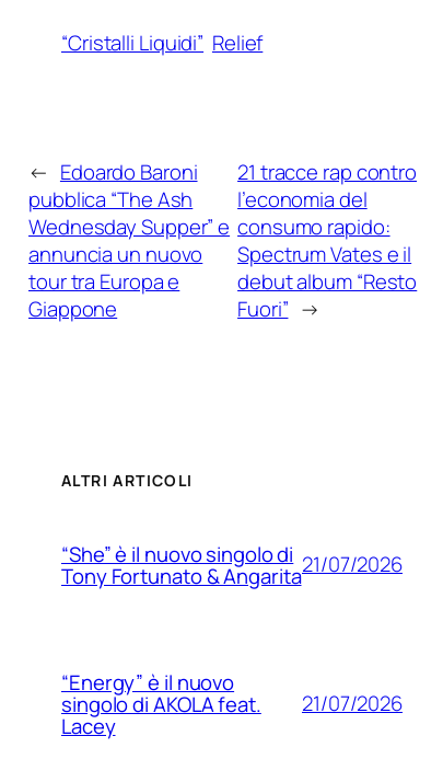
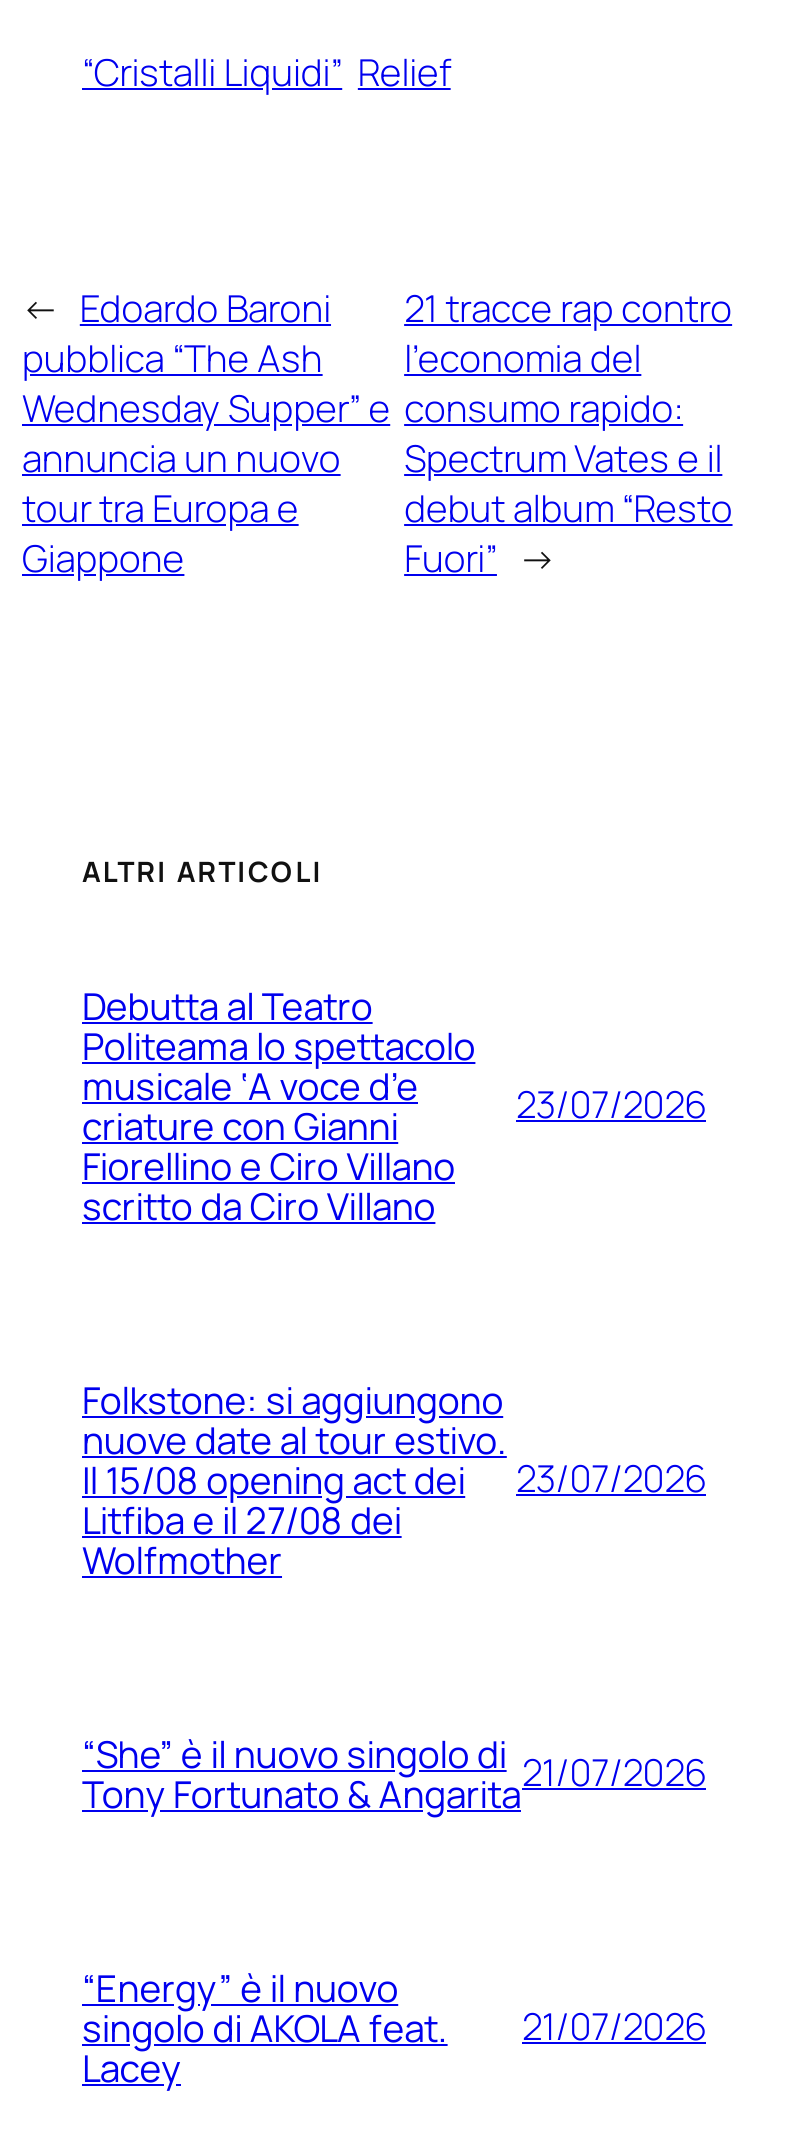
+ Debutta al Teatro
+ Politeama lo spettacolo
+ musicale ‘A voce d’e
+ criature con Gianni
+ Fiorellino e Ciro Villano
+ scritto da Ciro Villano

+ Folkstone: si aggiungono
+ nuove date al tour estivo.
+ Il 15/08 opening act dei
+ Litfiba e il 27/08 dei
+ Wolfmother

+ 23/07/2026

+ 23/07/2026
